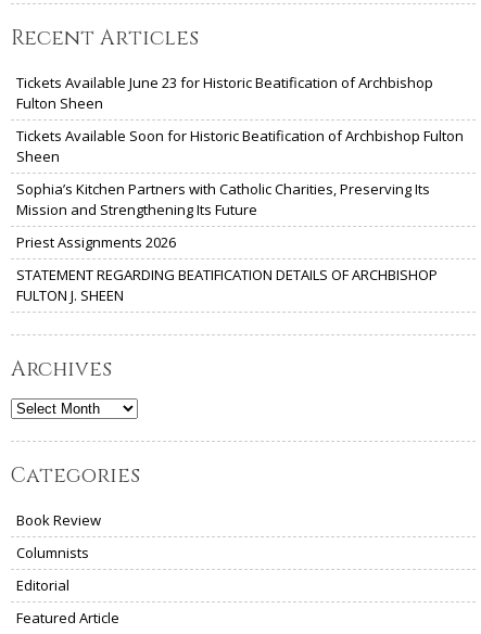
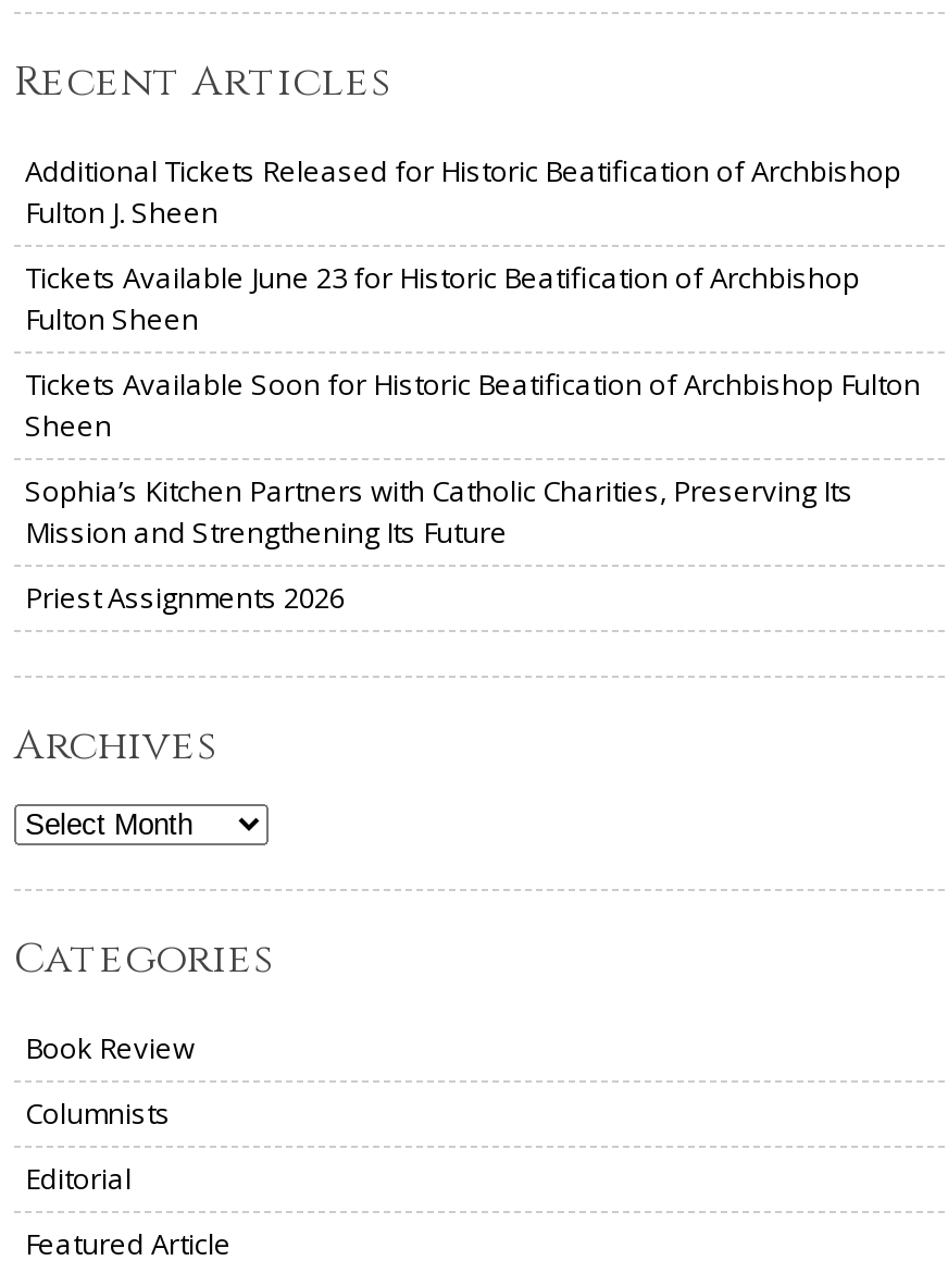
+ Additional Tickets Released for Historic Beatification of Archbishop
+ Fulton J. Sheen

moved down: Tickets Available June 23 for Historic Beatification of Archbishop | Fulton Sheen | Tickets Available Soon for Historic Beatification of Archbishop Fulton | Sheen | Sophia’s Kitchen Partners with Catholic Charities, Preserving Its | Mission and Strengthening Its Future | Priest Assignments 2026

- STATEMENT REGARDING BEATIFICATION DETAILS OF ARCHBISHOP
- FULTON J. SHEEN
